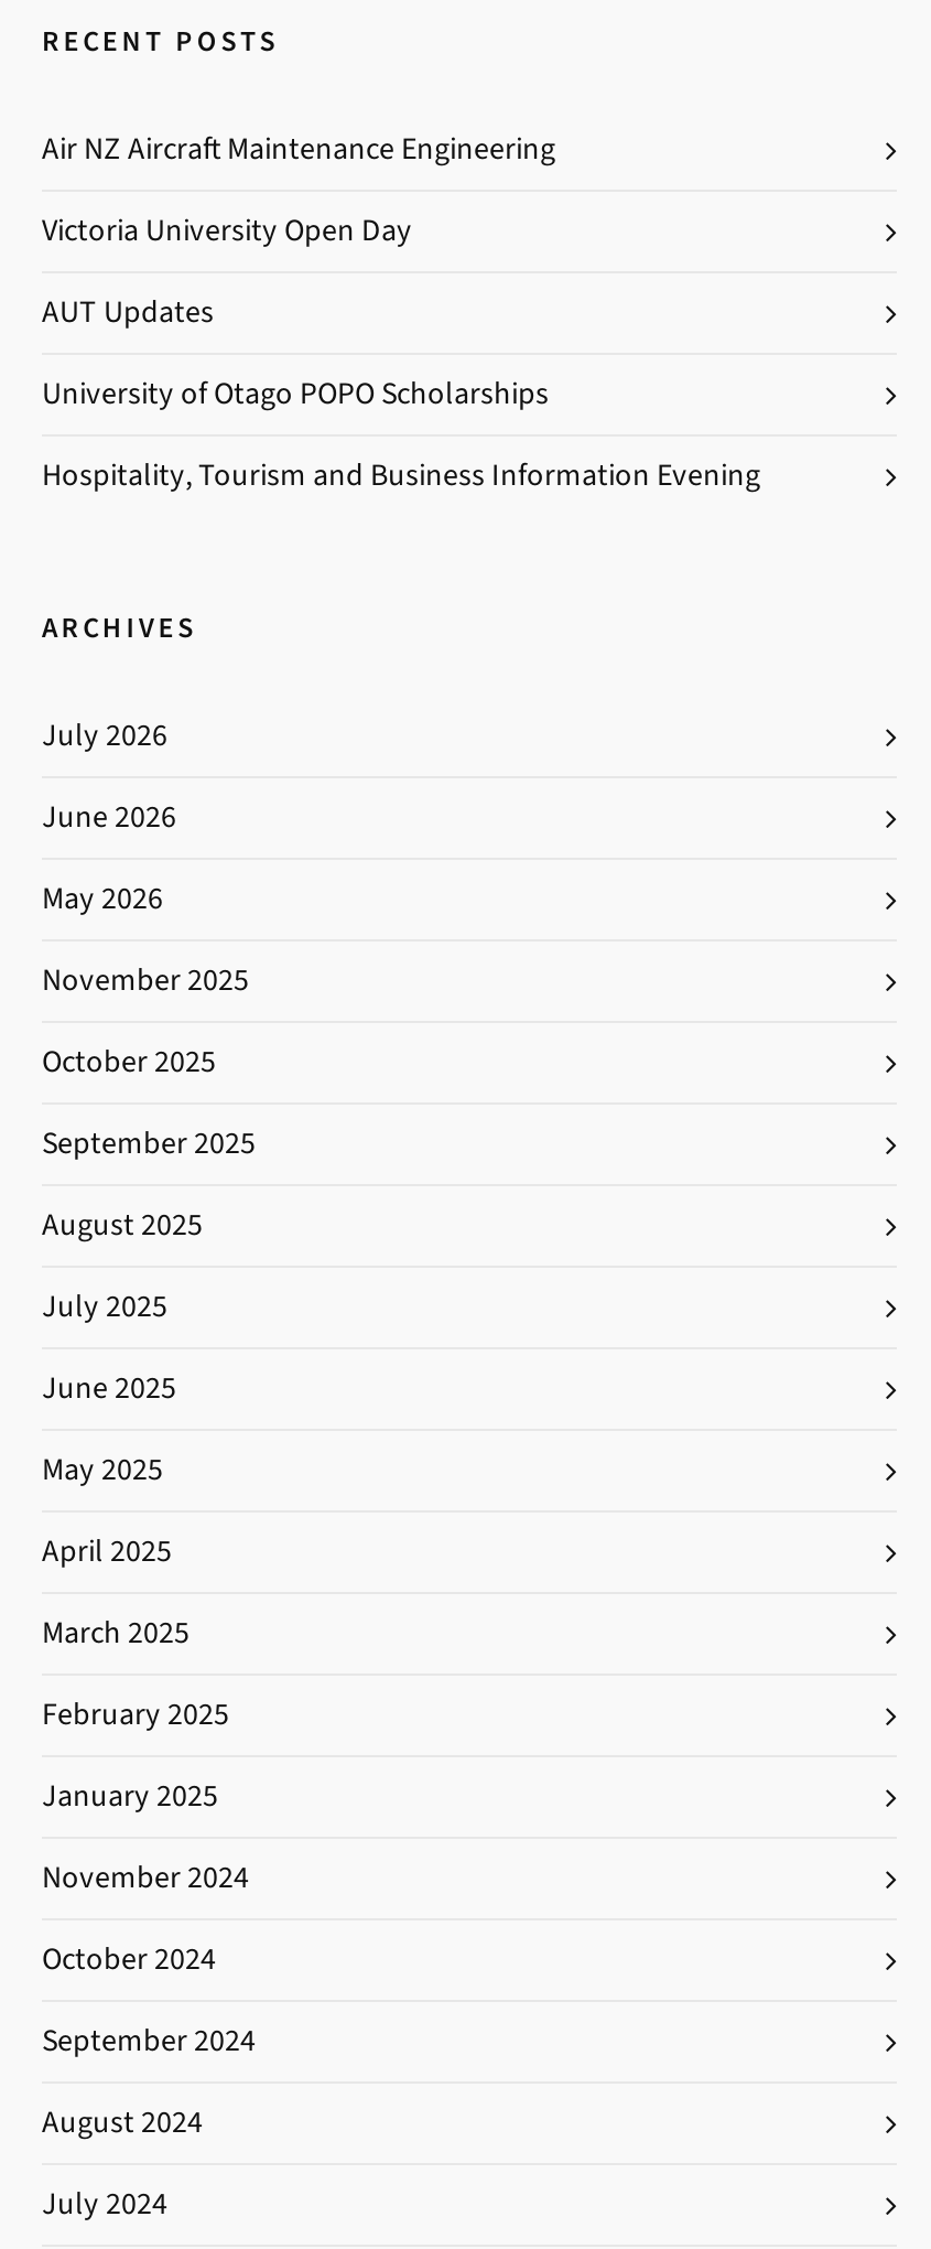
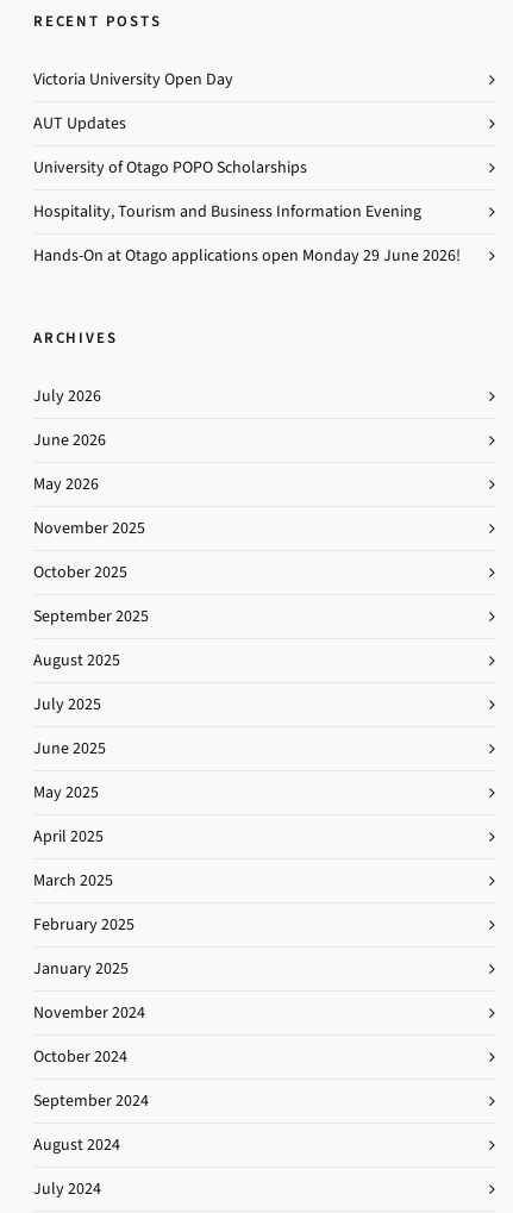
- Air NZ Aircraft Maintenance Engineering

moved up: Victoria University Open Day | AUT Updates | University of Otago POPO Scholarships | Hospitality, Tourism and Business Information Evening

+ Hands-On at Otago applications open Monday 29 June 2026!
